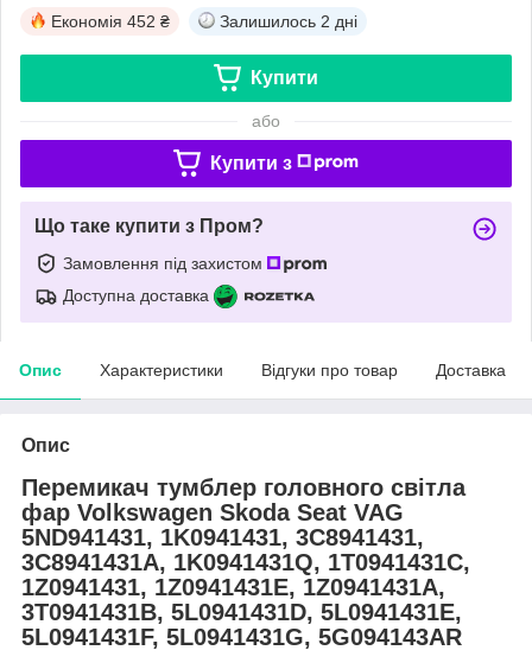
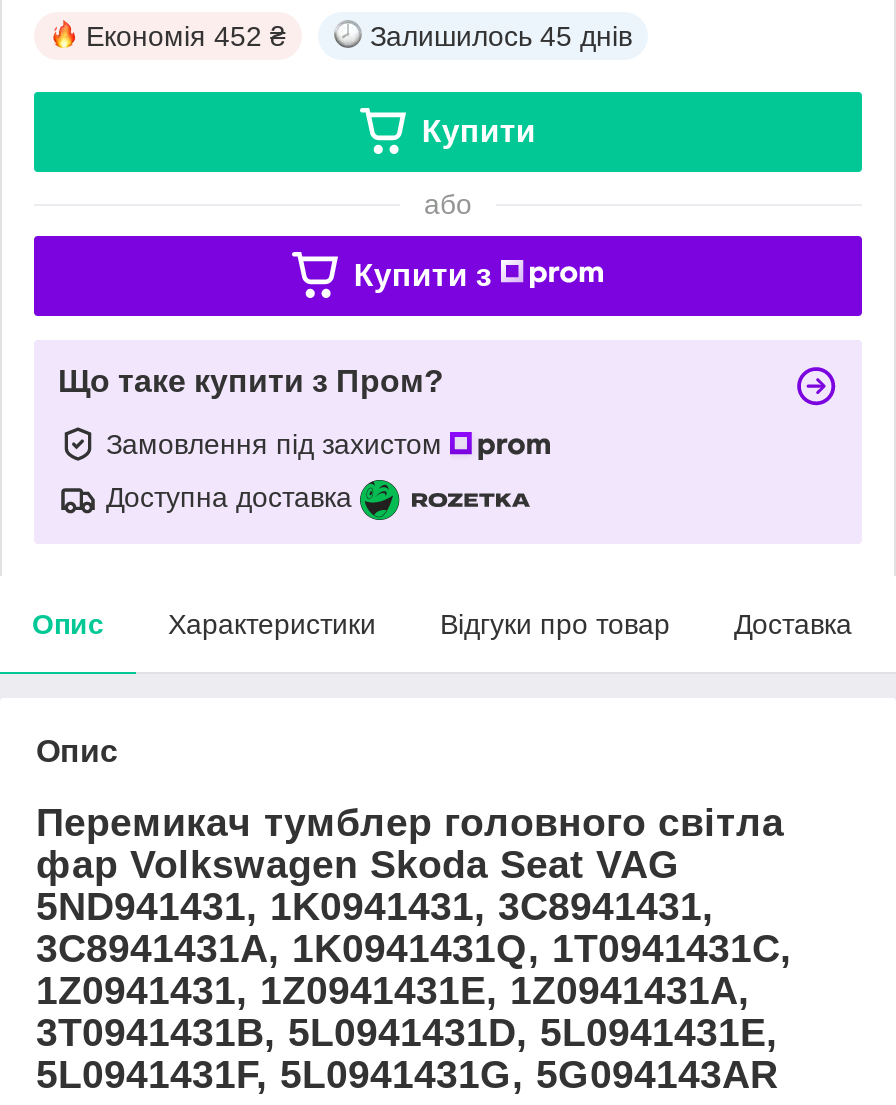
- Залишилось 2 дні
+ Залишилось 45 днів
